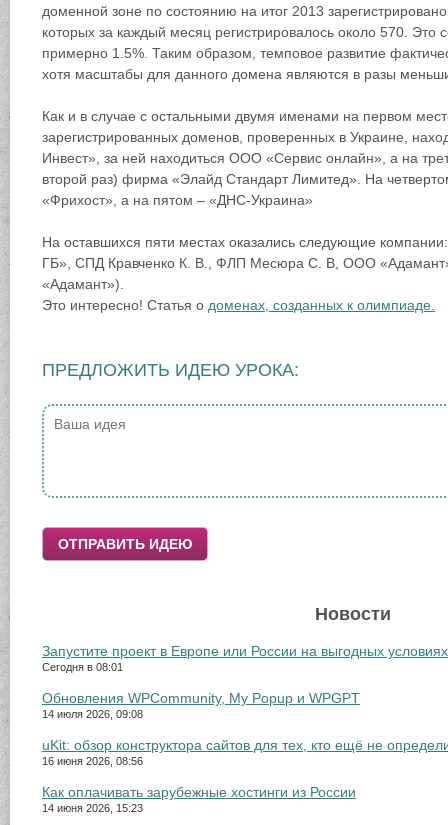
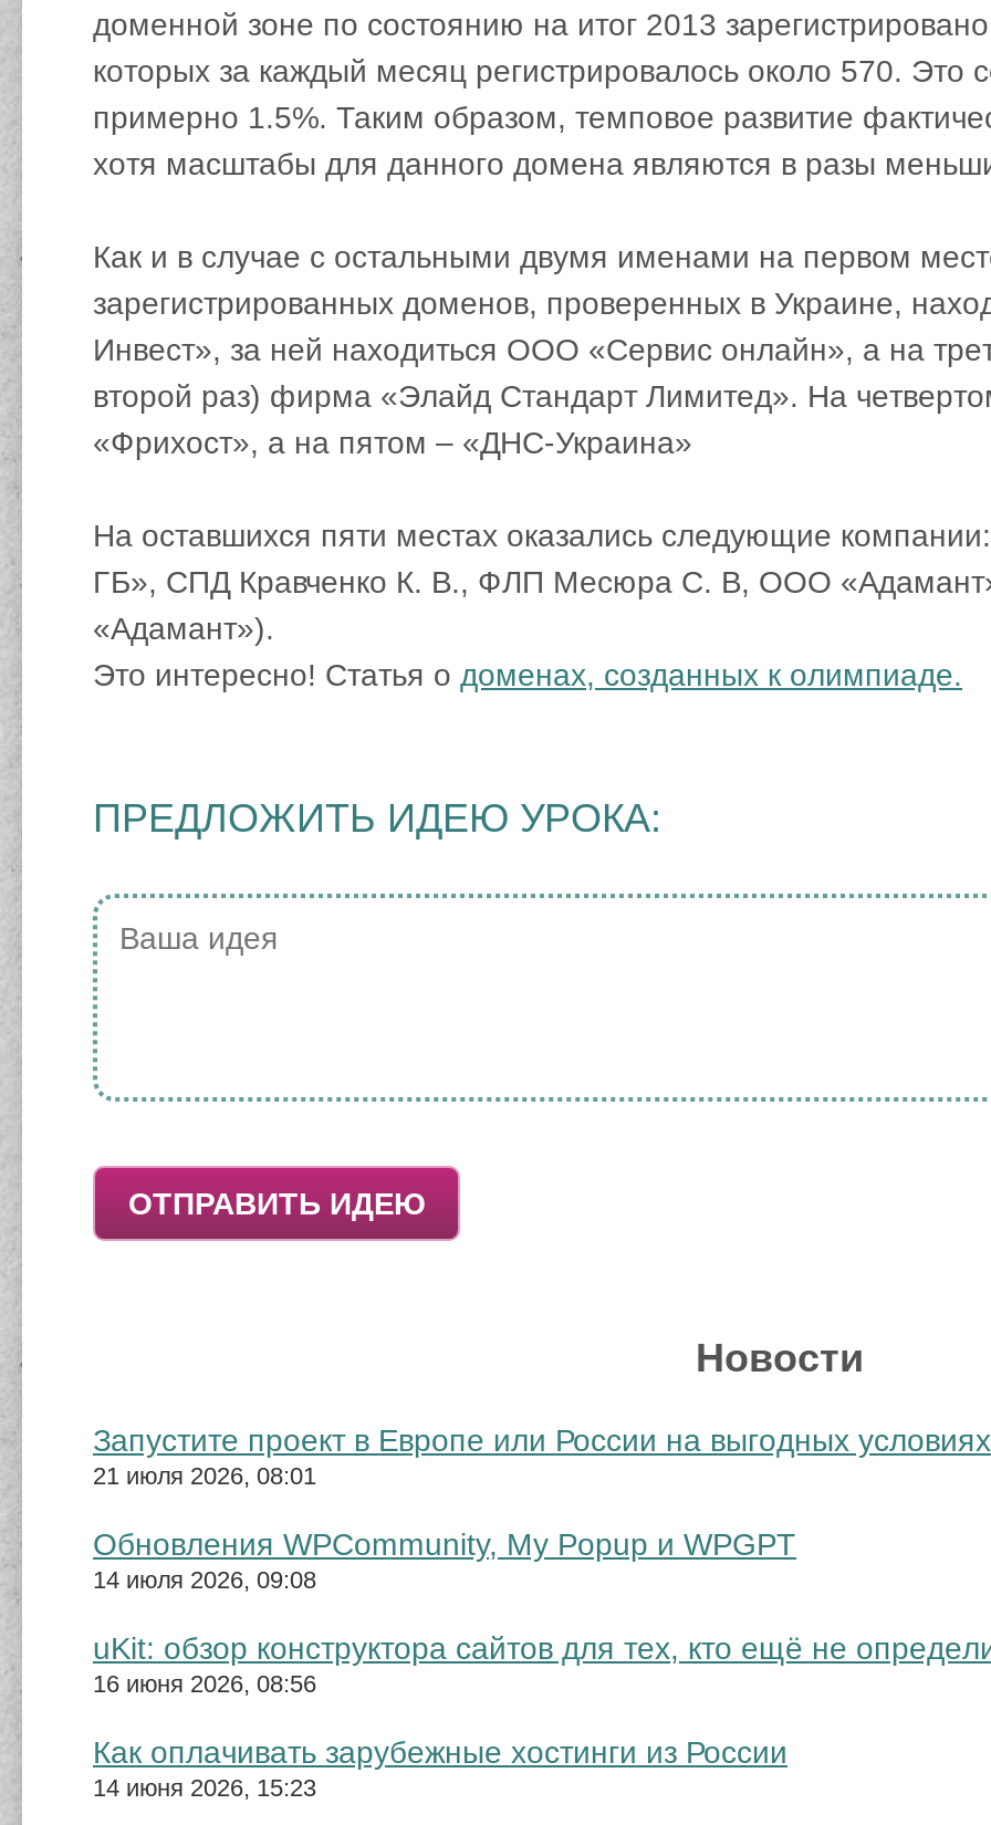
- Сегодня в 08:01
+ 21 июля 2026, 08:01
